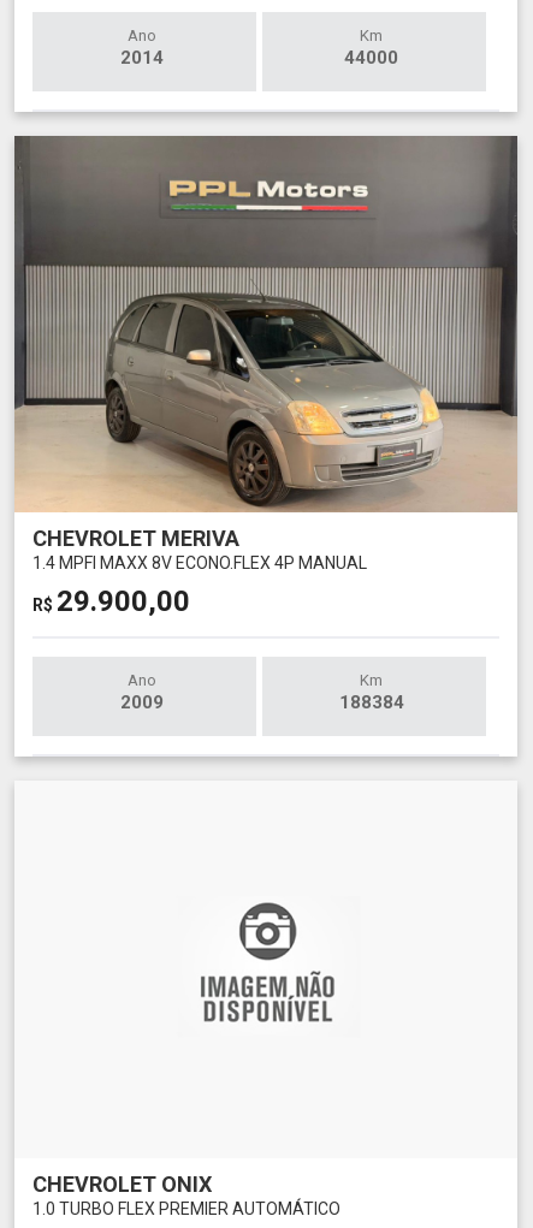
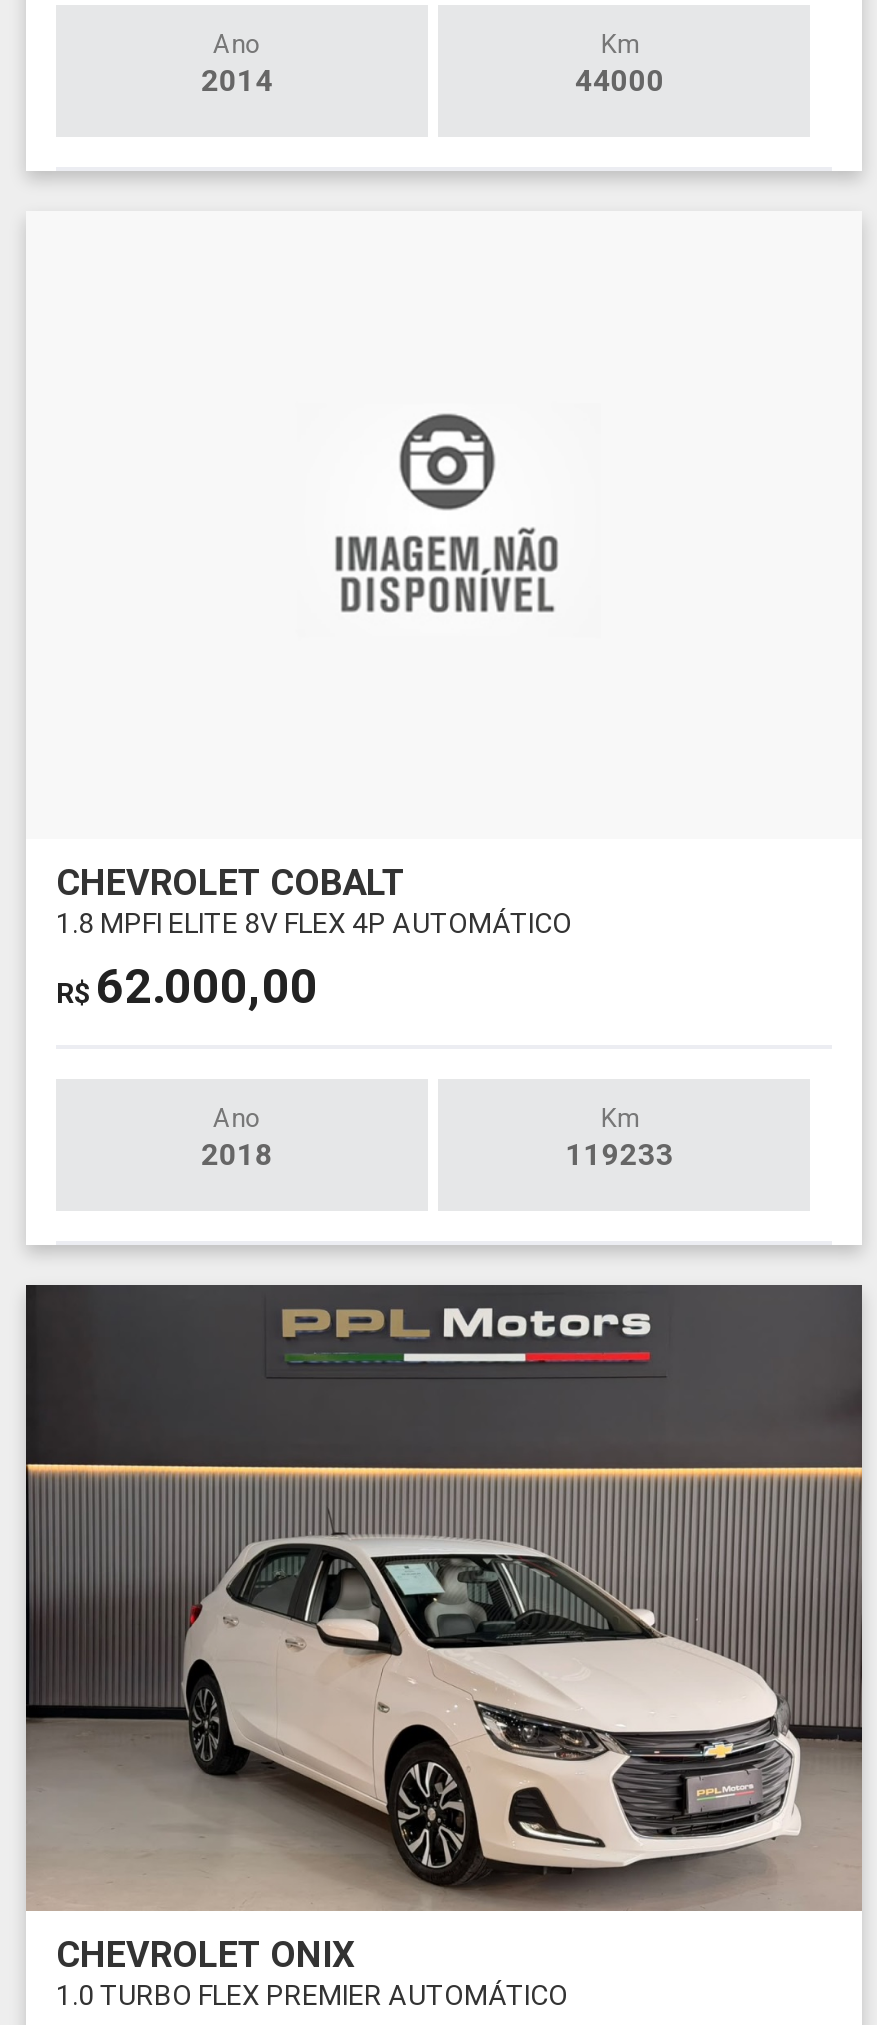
- [image]

- CHEVROLET MERIVA
- 1.4 MPFI MAXX 8V ECONO.FLEX 4P MANUAL
- R$29.900,00
+ CHEVROLET COBALT
+ 1.8 MPFI ELITE 8V FLEX 4P AUTOMÁTICO
+ R$62.000,00

+ [image]

- 2009
+ 2018

- 188384
+ 119233
